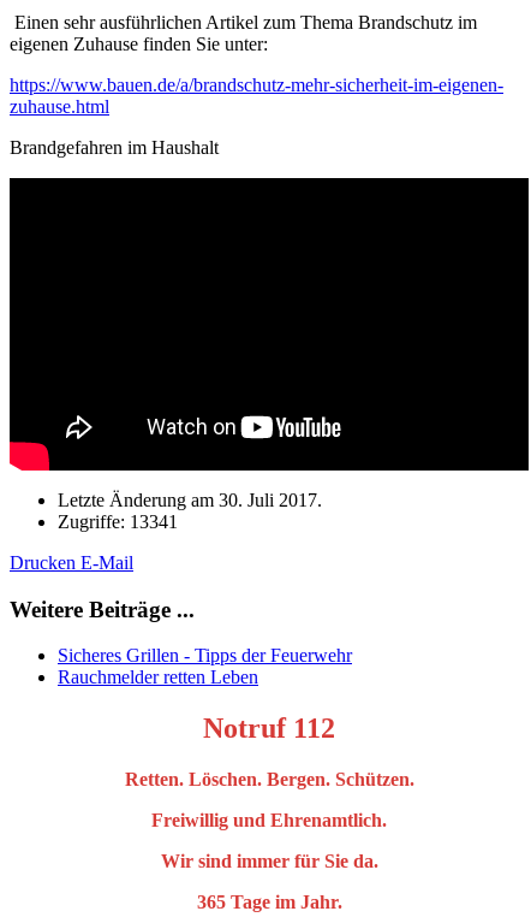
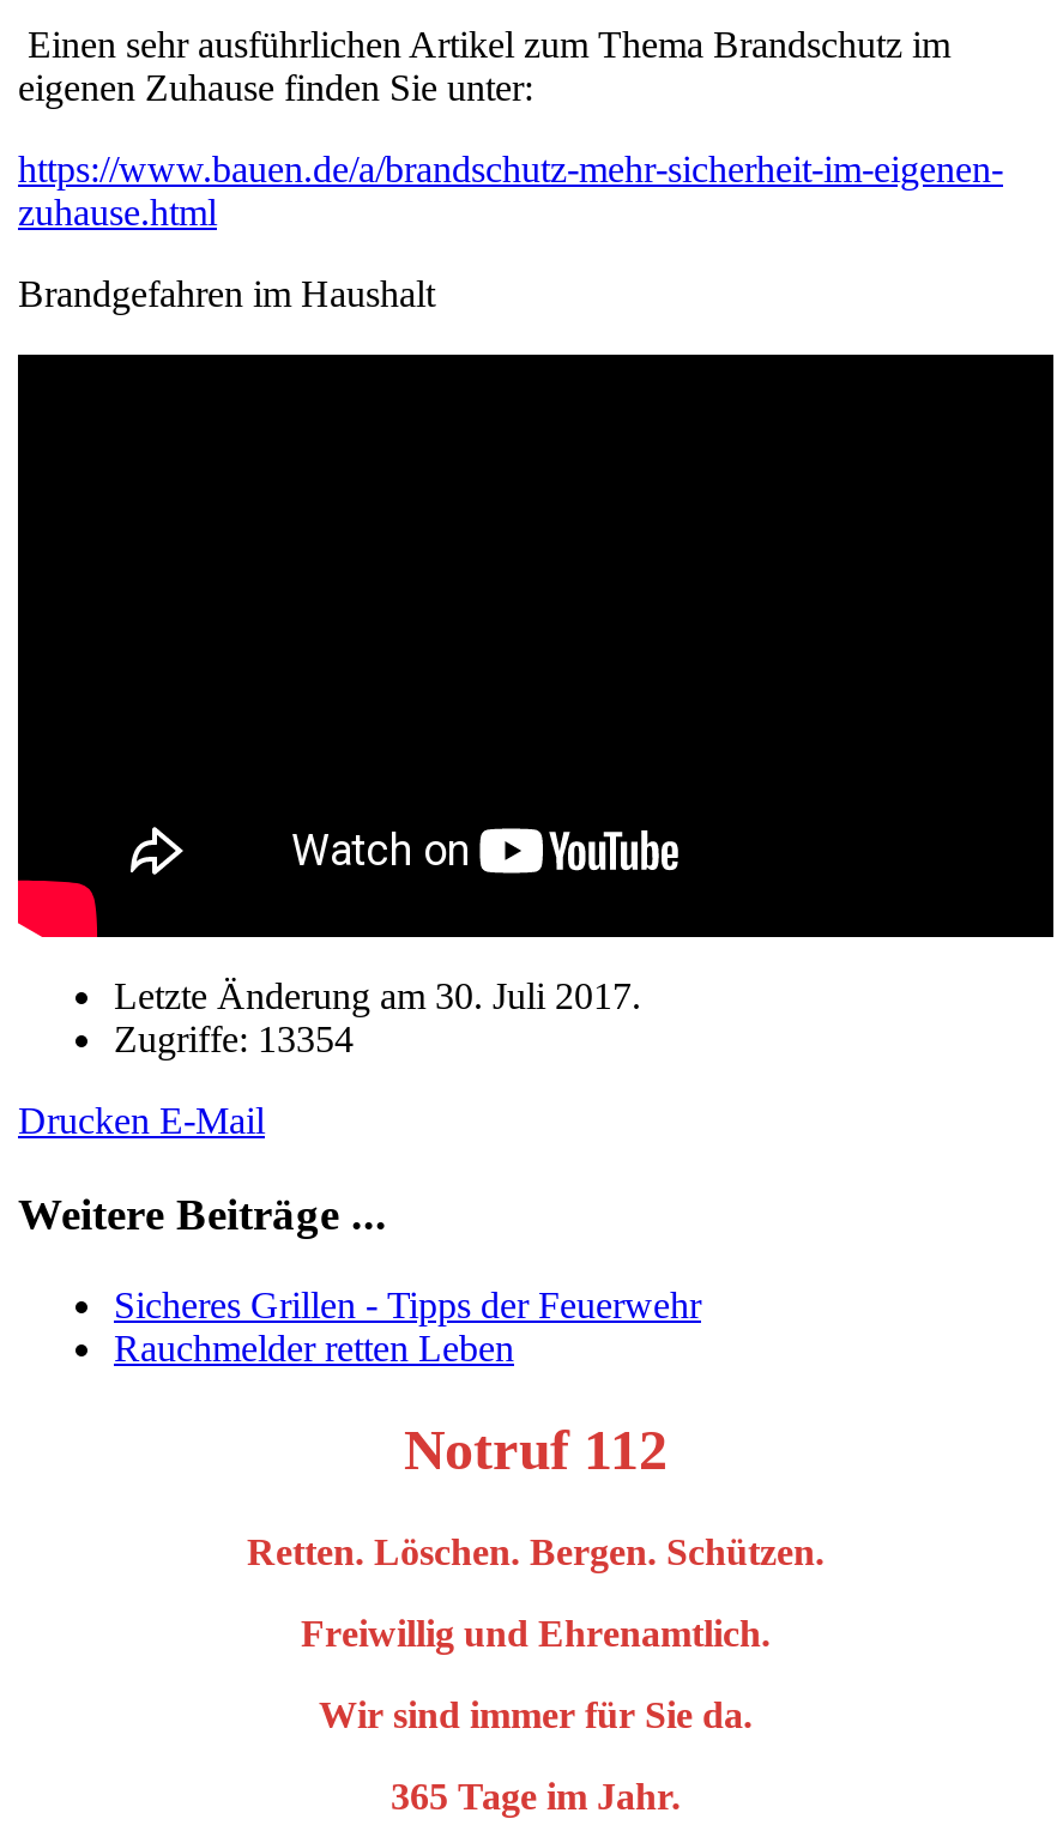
- Zugriffe: 13341
+ Zugriffe: 13354
